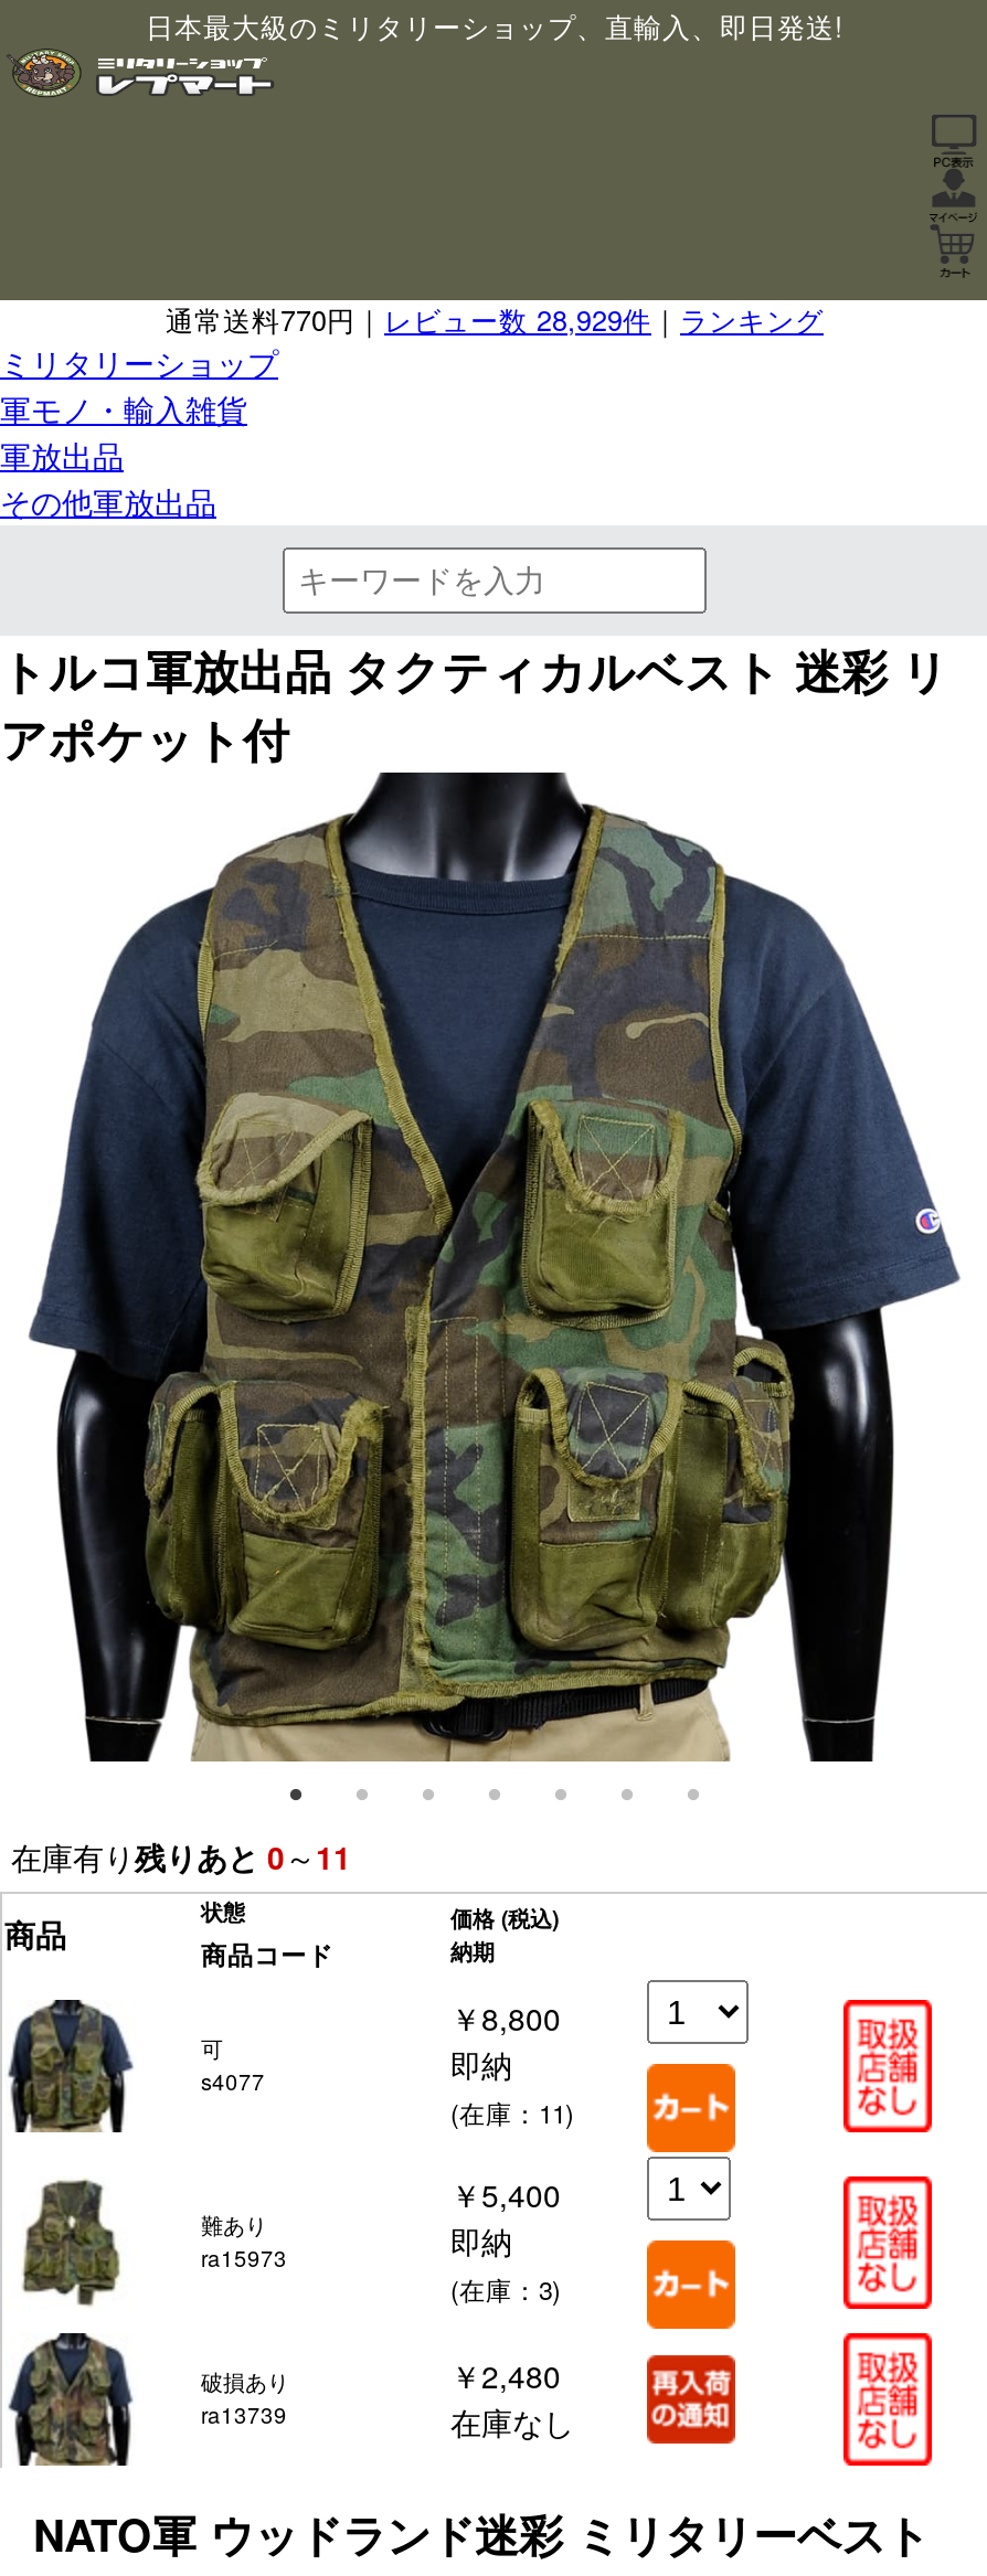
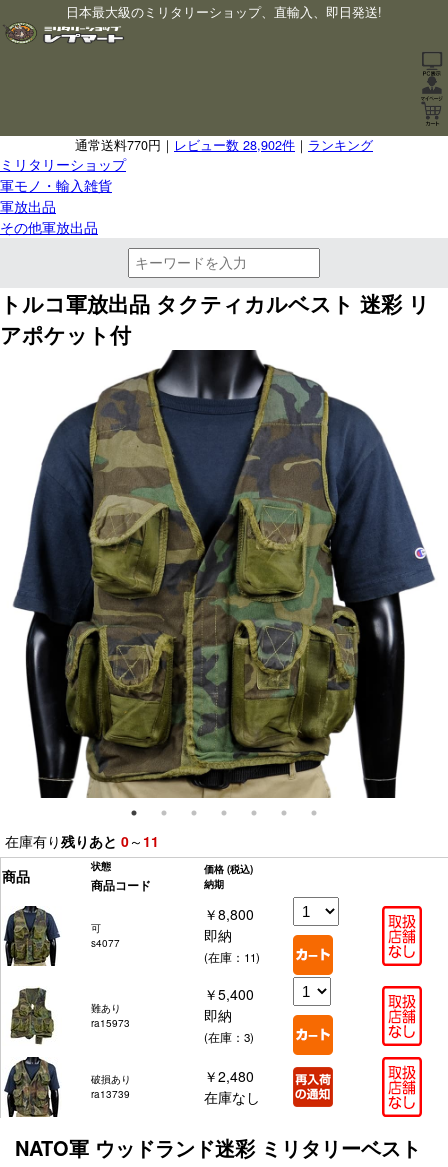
- 通常送料770円｜レビュー数 28,929件｜ランキング
+ 通常送料770円｜レビュー数 28,902件｜ランキング
